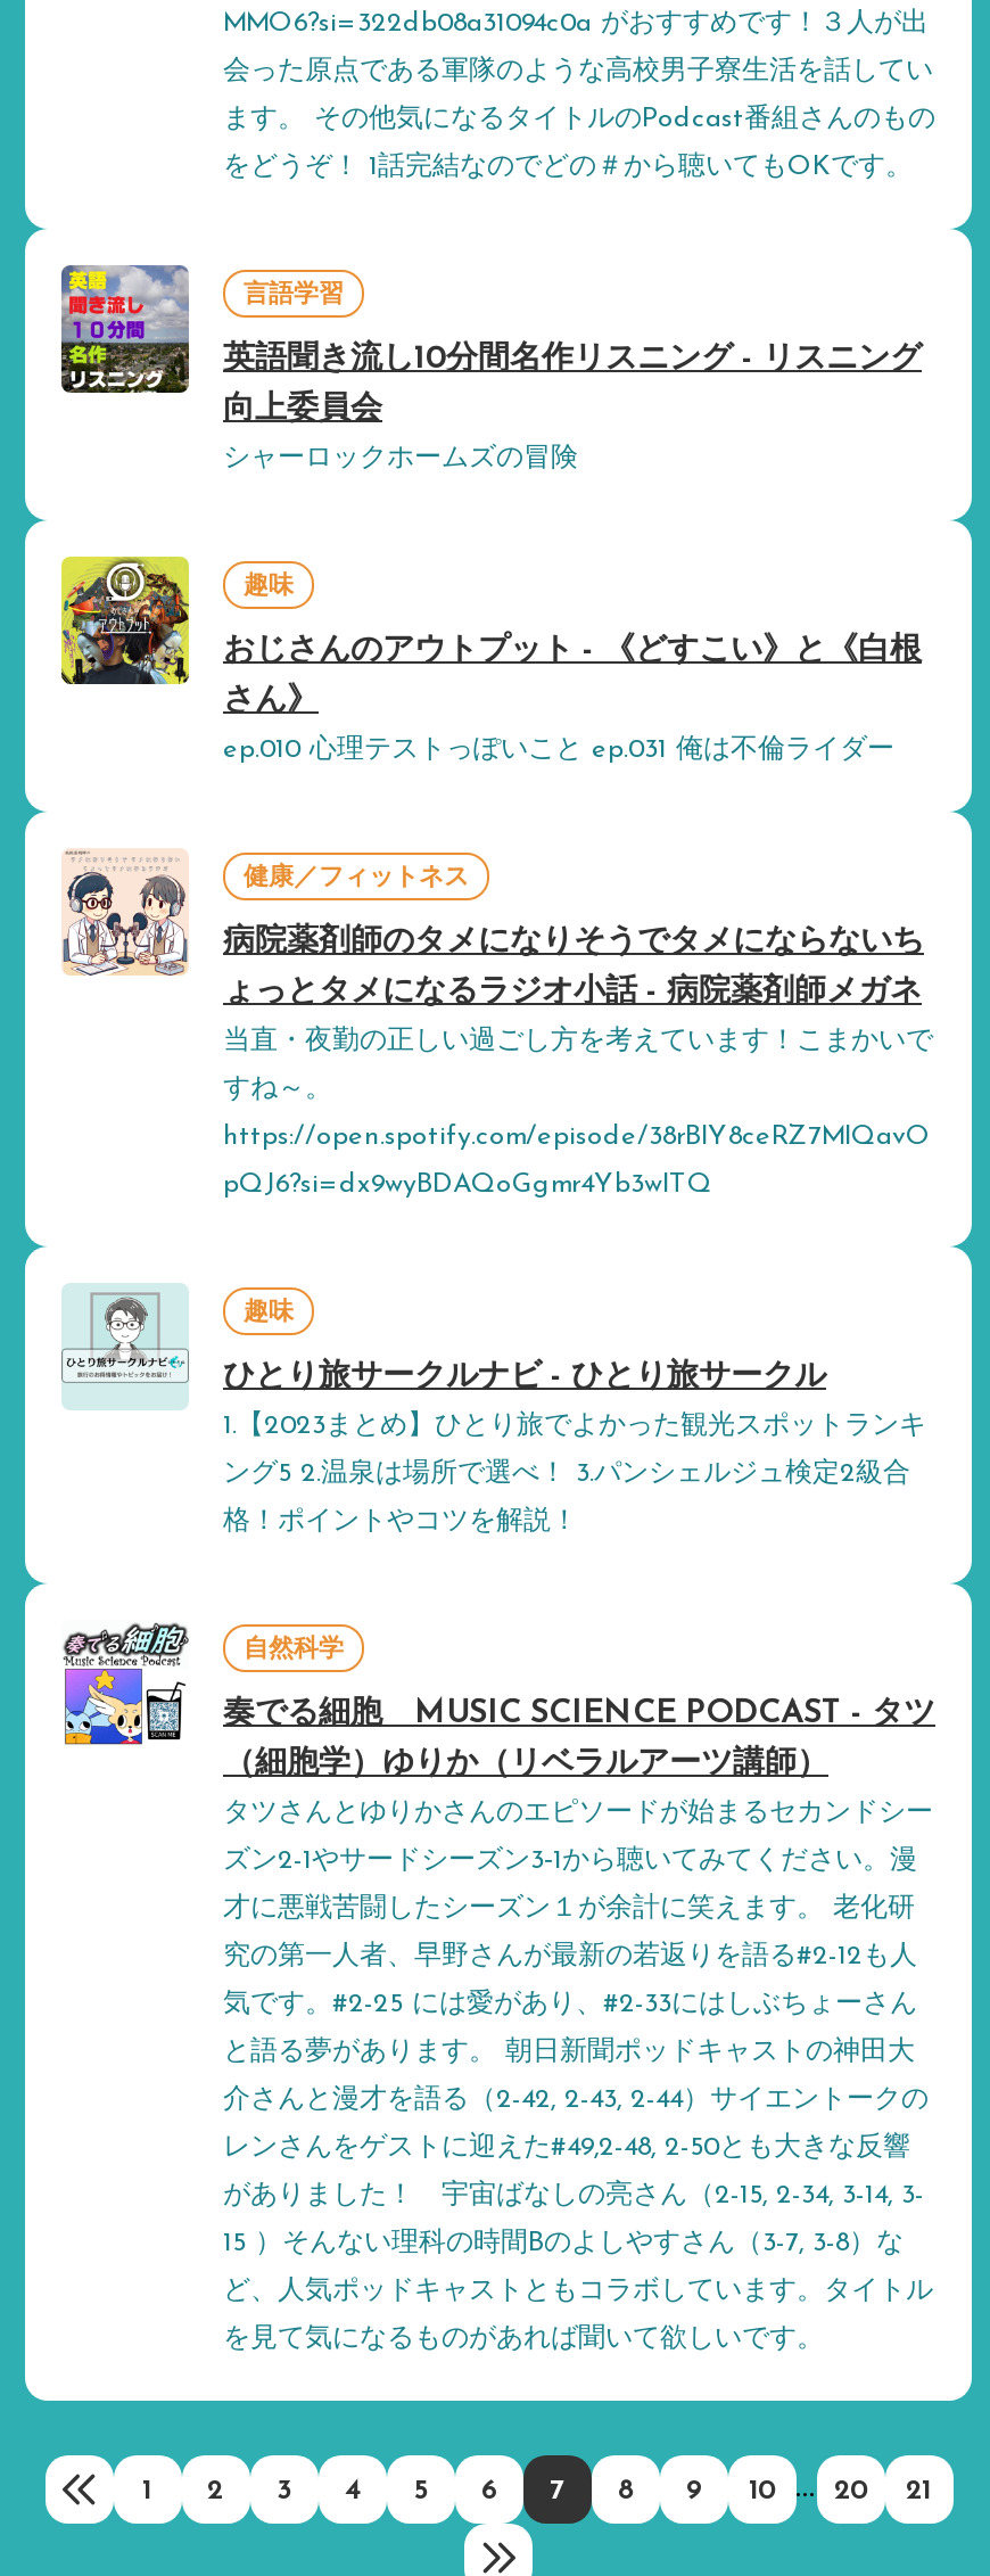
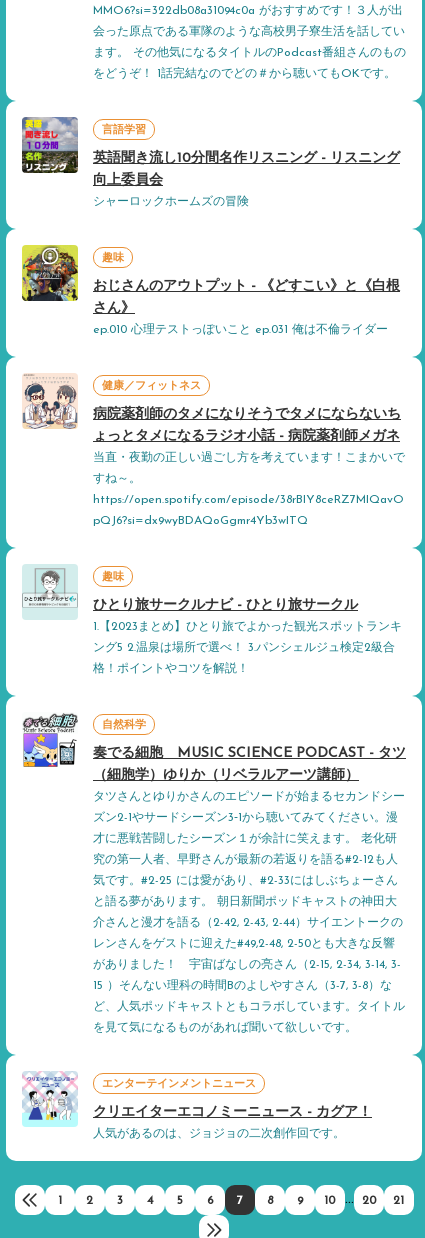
+ [image]
+ エンターテインメントニュース
+ クリエイターエコノミーニュース - カグア！
+ 人気があるのは、ジョジョの二次創作回です。
